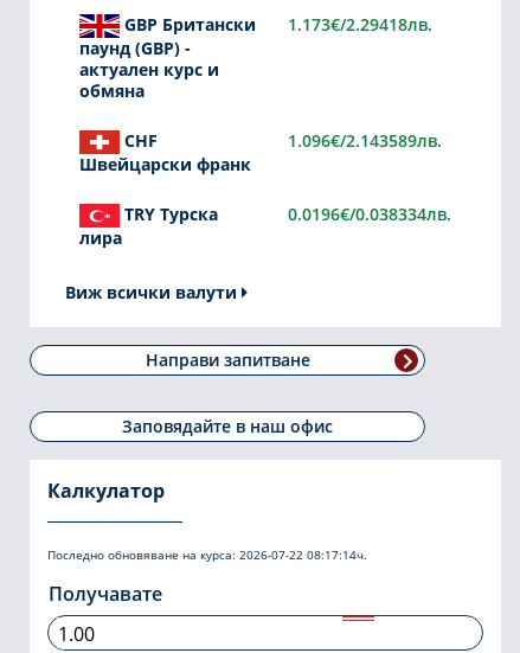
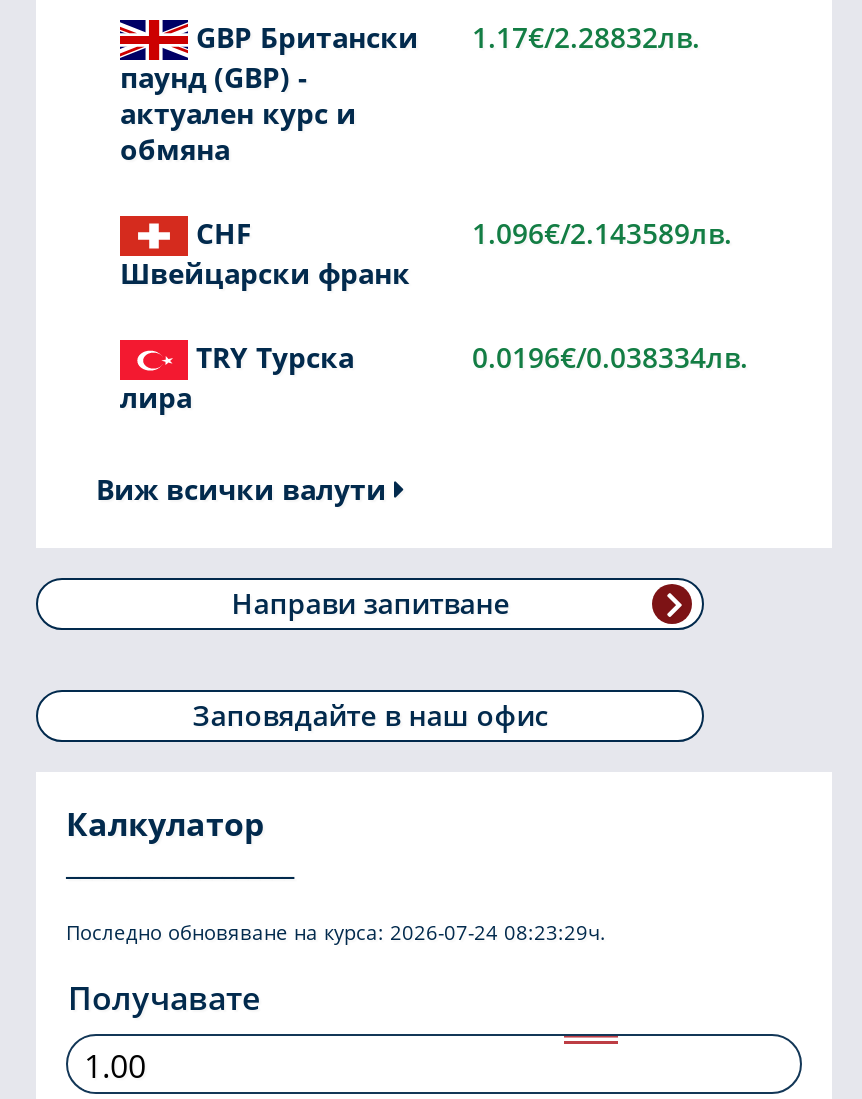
- GBP Британски 1.173€/2.29418лв.
+ GBP Британски 1.17€/2.28832лв.

- Последно обновяване на курса: 2026-07-22 08:17:14ч.
+ Последно обновяване на курса: 2026-07-24 08:23:29ч.
